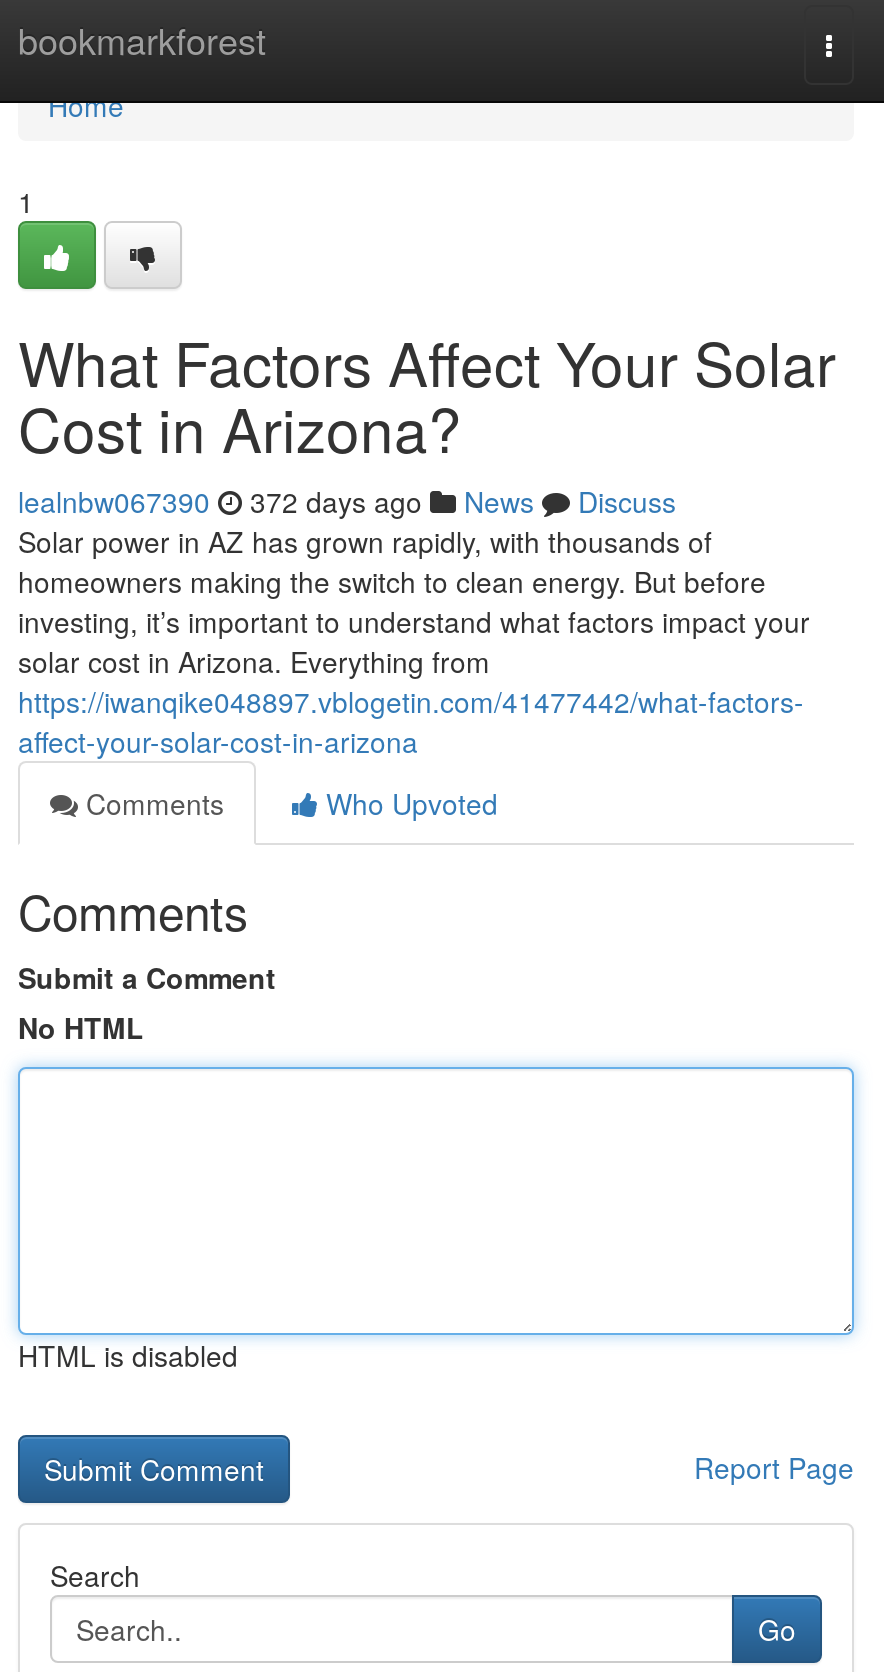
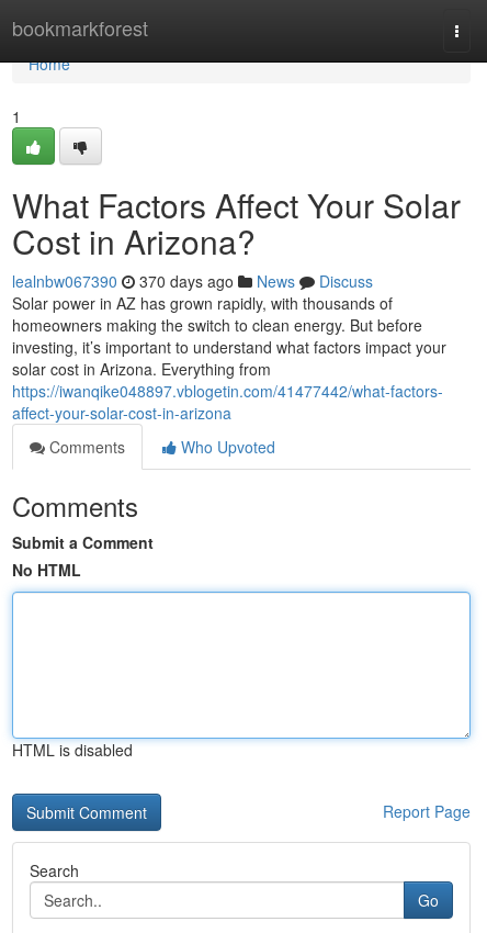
- lealnbw067390 372 days ago News Discuss
+ lealnbw067390 370 days ago News Discuss
